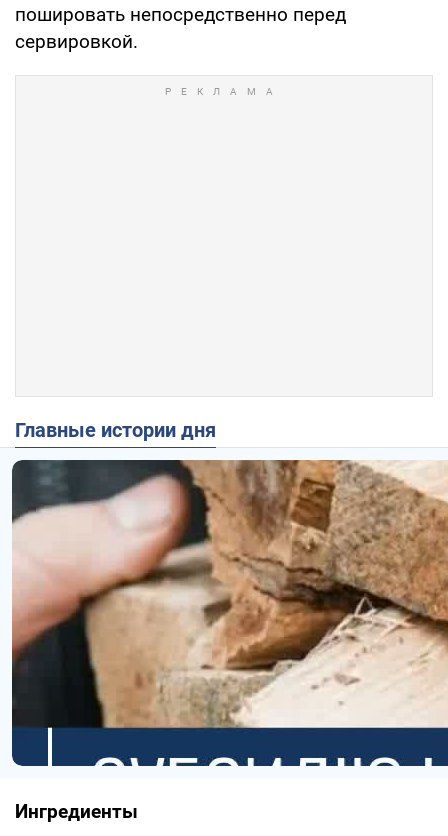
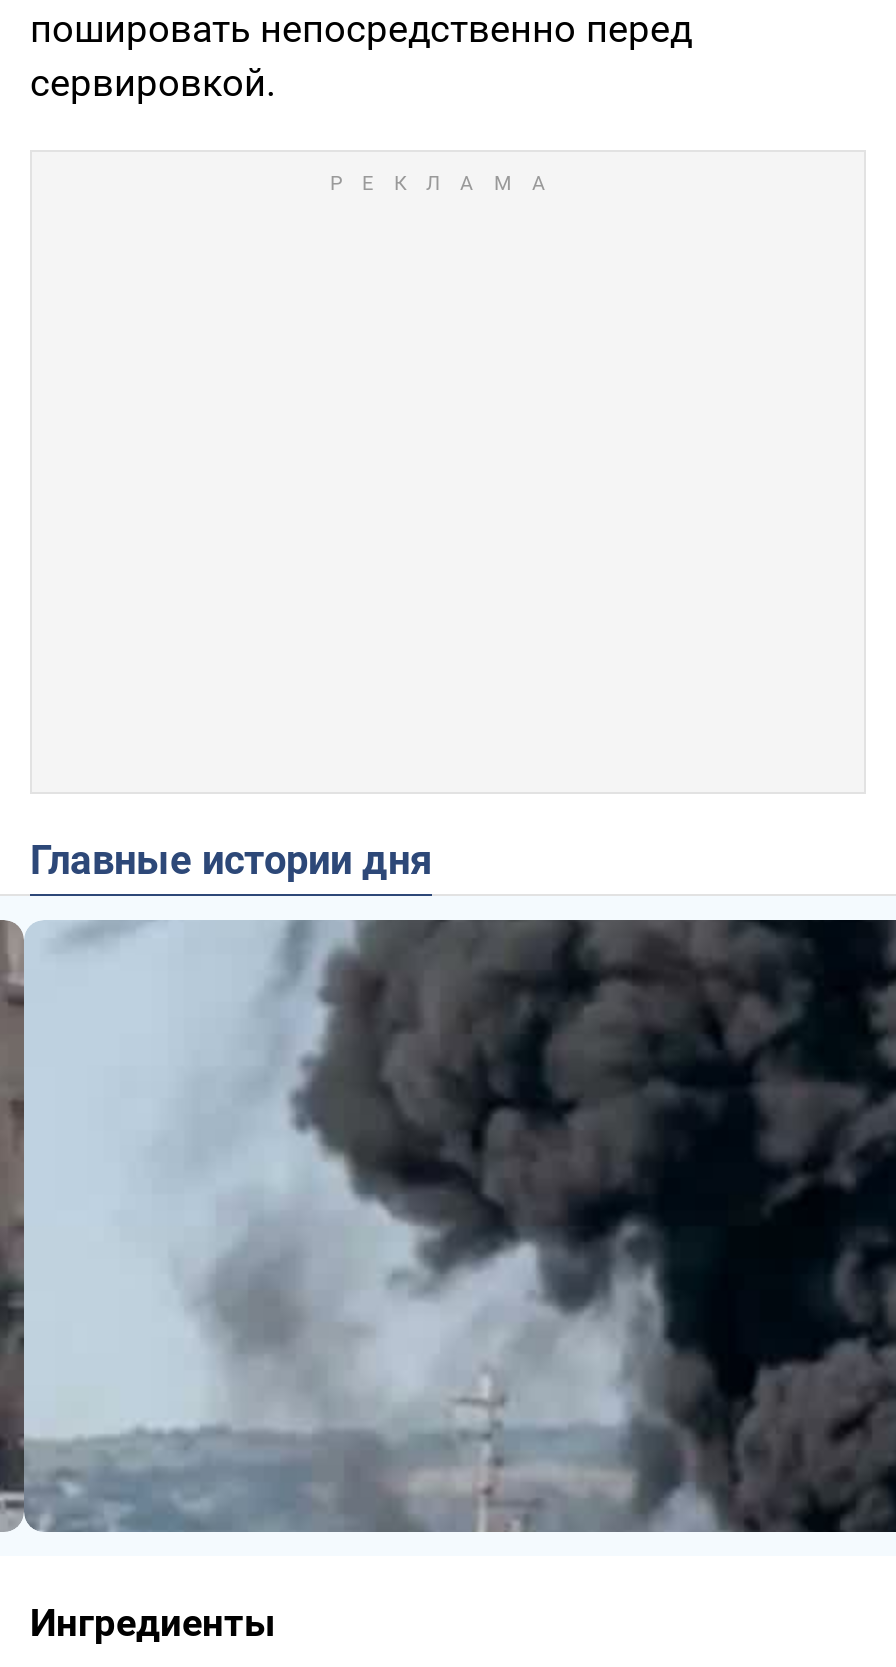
- [image]
+ [image]
